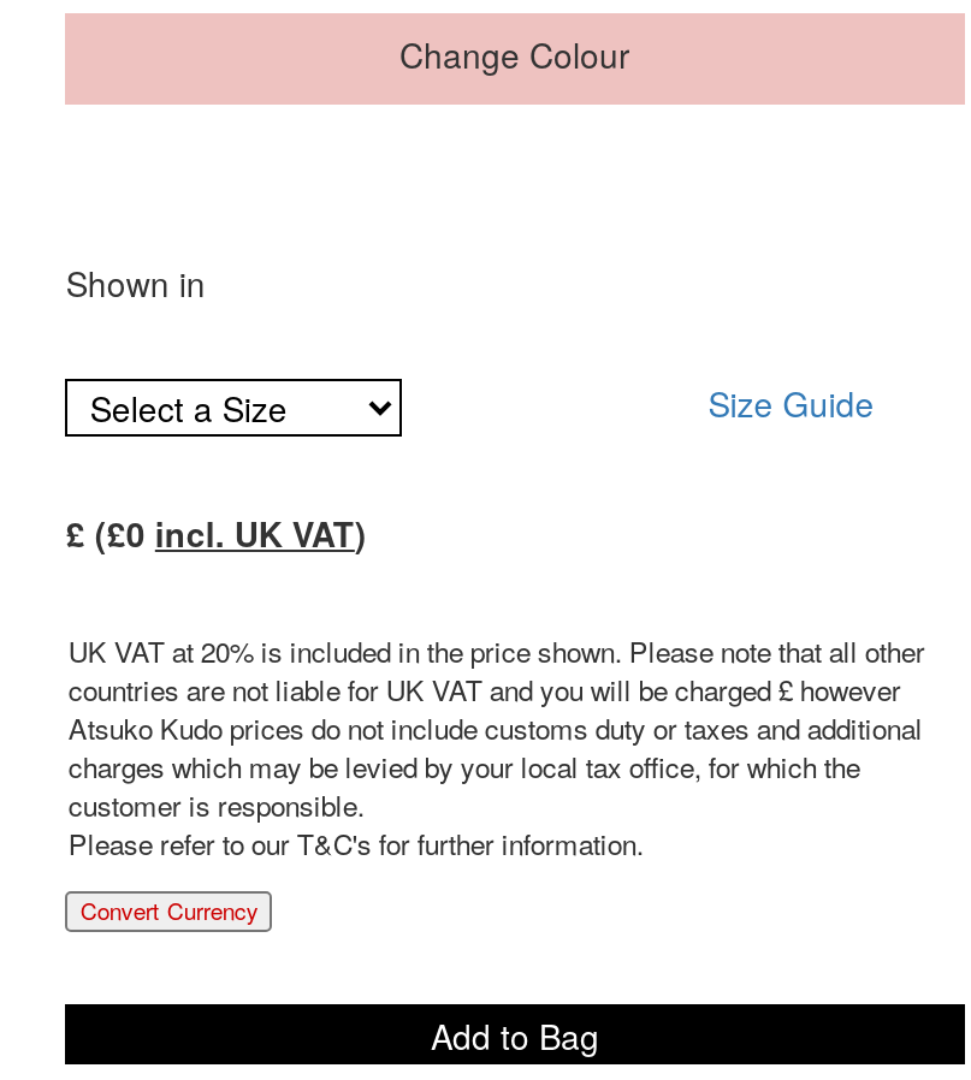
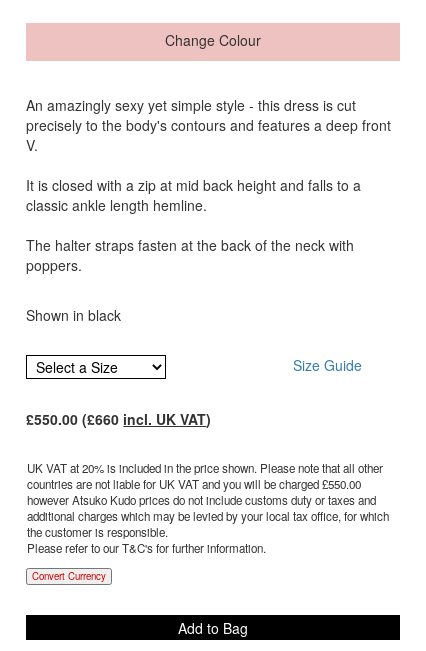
- Shown in
+ An amazingly sexy yet simple style - this dress is cut
+ precisely to the body's contours and features a deep front
+ V.
+ It is closed with a zip at mid back height and falls to a
+ classic ankle length hemline.
+ The halter straps fasten at the back of the neck with
+ poppers.
+ Shown in black

- £(£0 incl. UK VAT)
+ £550.00 (£660 incl. UK VAT)

- countries are not liable for UK VAT and you will be charged £however
- Atsuko Kudo prices do not include customs duty or taxes and additional
- charges which may be levied by your local tax office, for which the
- customer is responsible.
+ countries are not liable for UK VAT and you will be charged £550.00
+ however Atsuko Kudo prices do not include customs duty or taxes and
+ additional charges which may be levied by your local tax office, for which
+ the customer is responsible.
